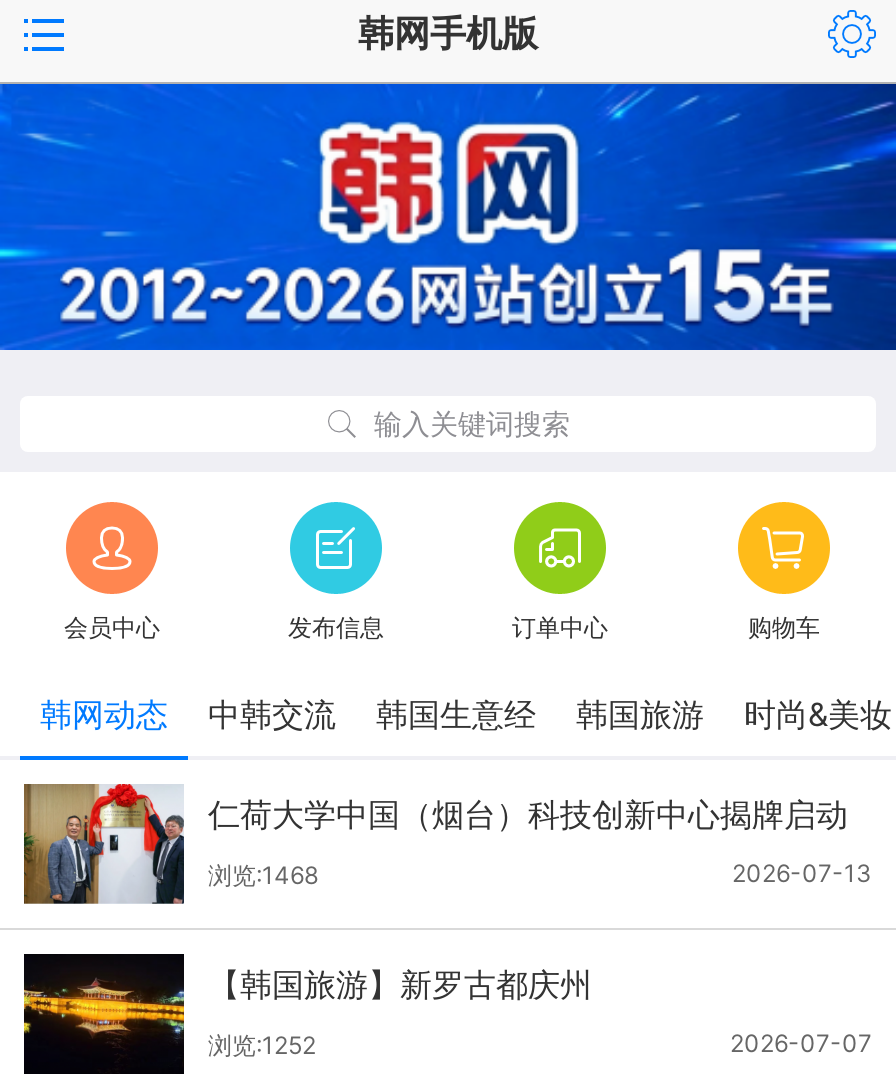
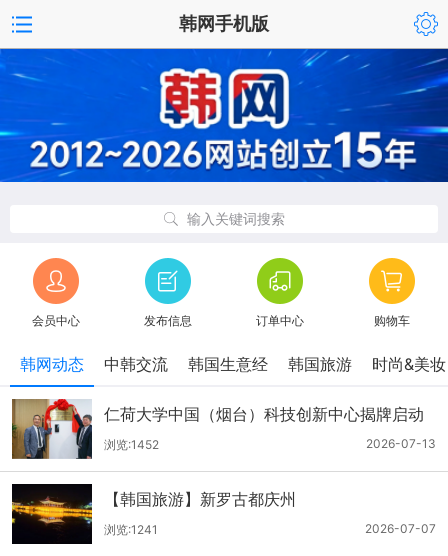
- 浏览:1468
+ 浏览:1452

- 浏览:1252
+ 浏览:1241
